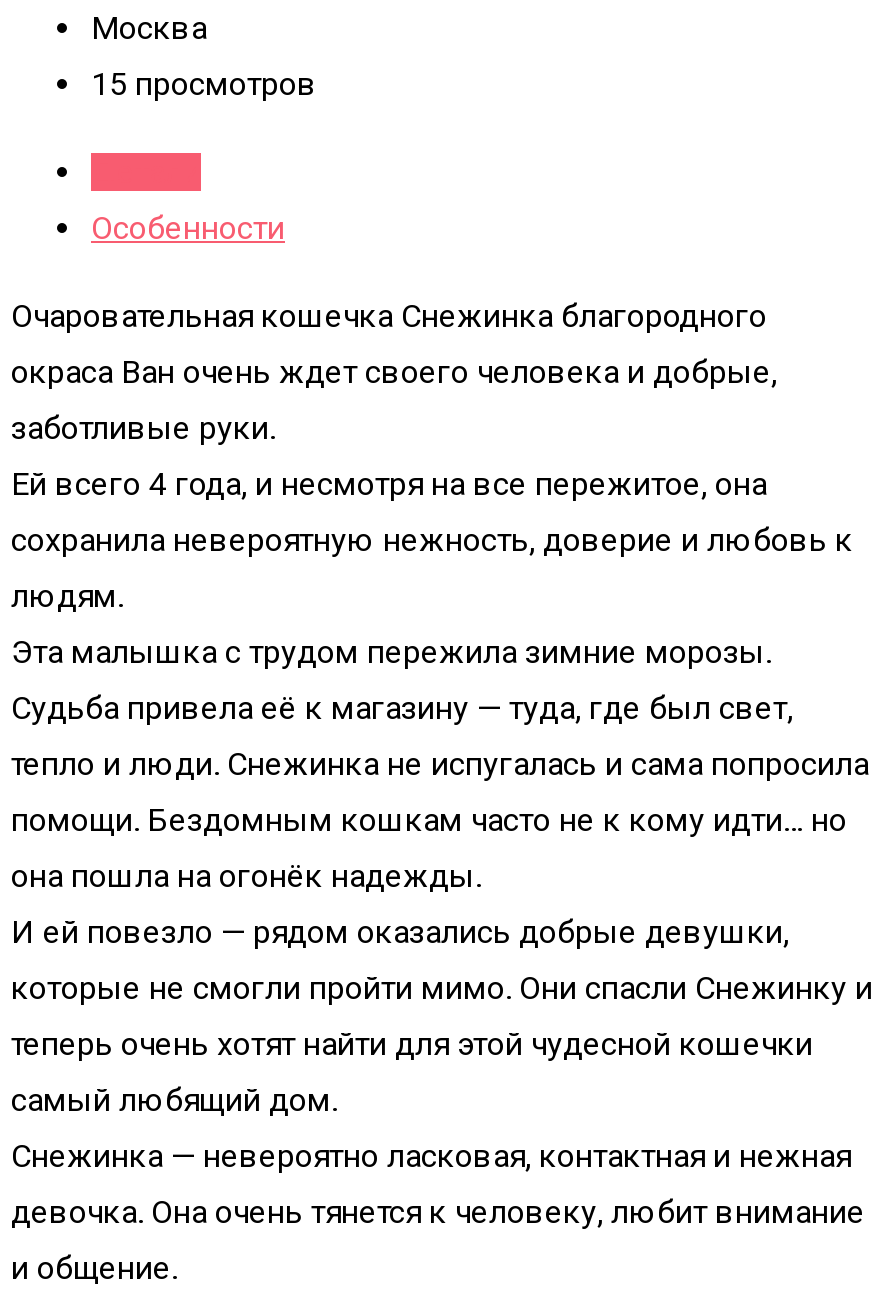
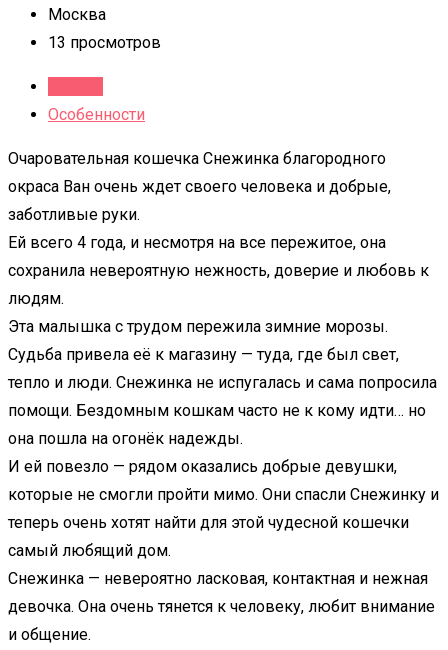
- 15 просмотров
+ 13 просмотров
